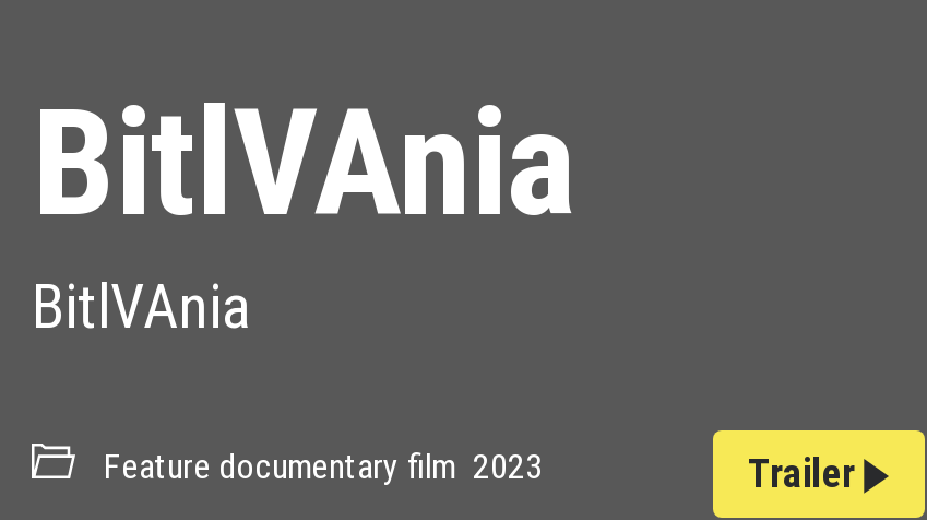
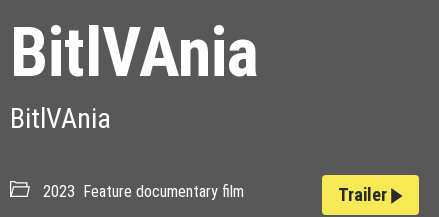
- Feature documentary film 2023
+ 2023 Feature documentary film
